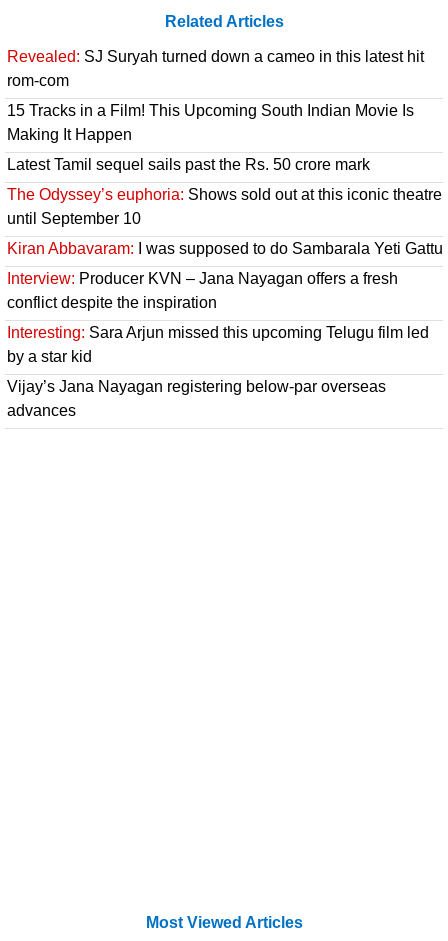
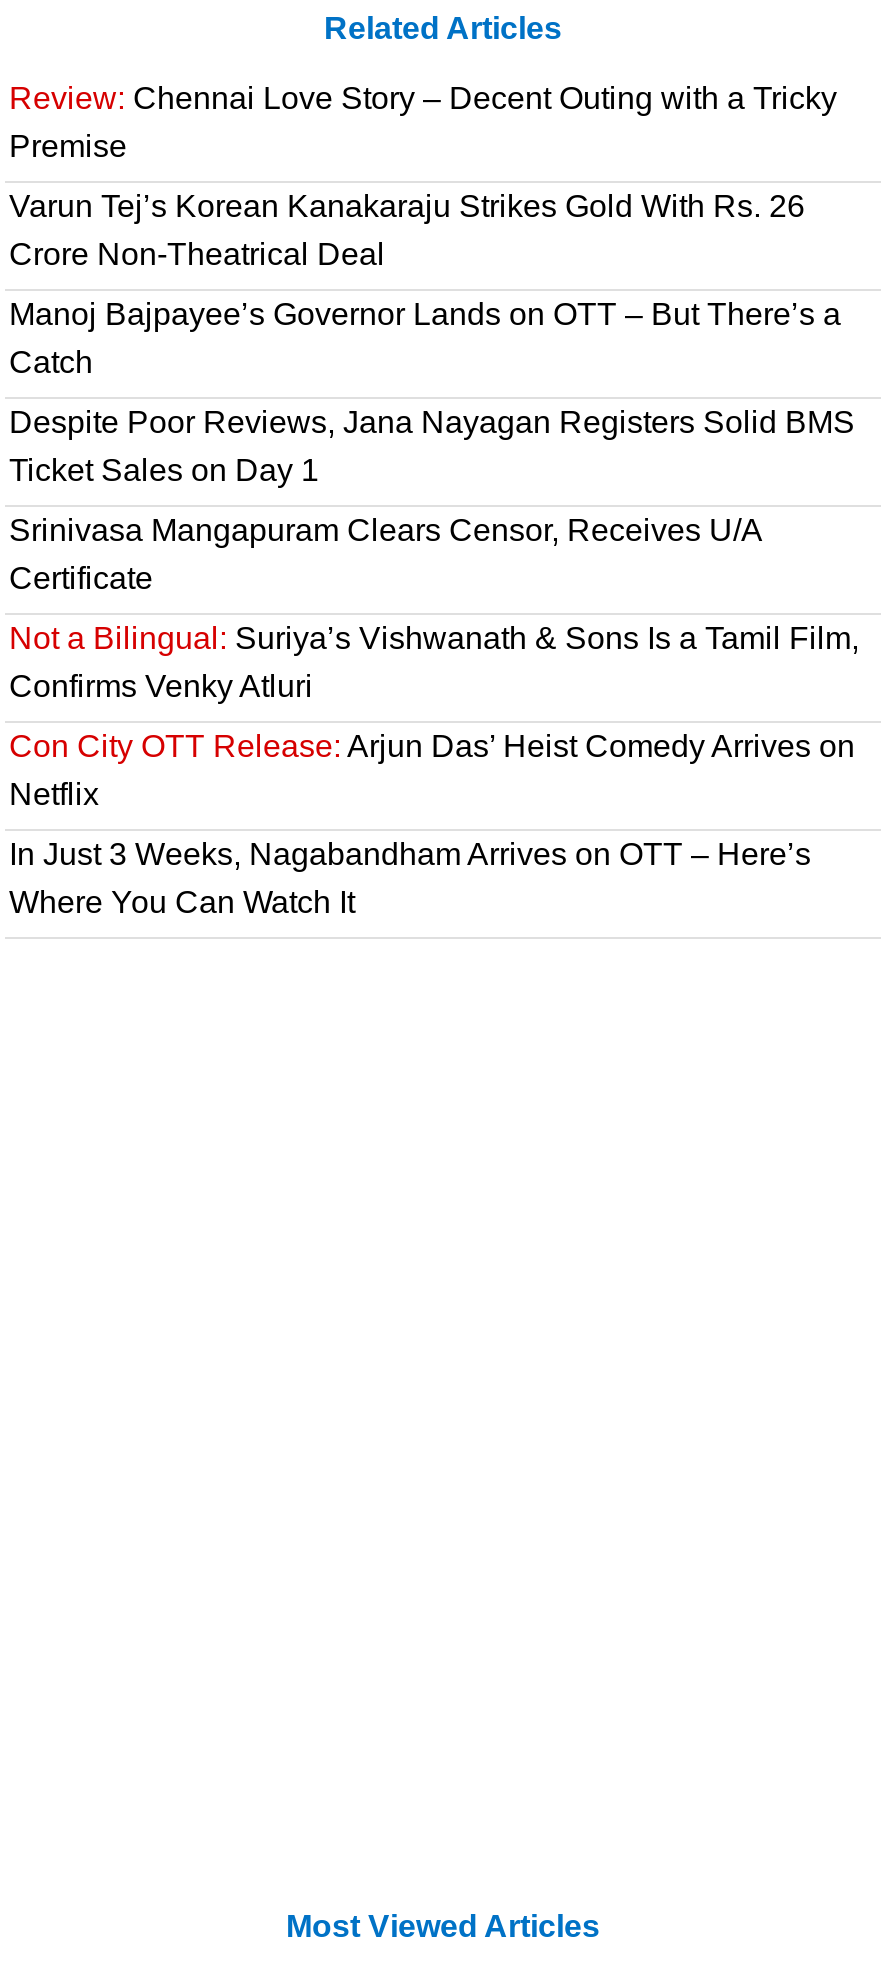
- Revealed: SJ Suryah turned down a cameo in this latest hit
- rom-com
+ Review: Chennai Love Story – Decent Outing with a Tricky
+ Premise

- 15 Tracks in a Film! This Upcoming South Indian Movie Is
- Making It Happen
+ Varun Tej’s Korean Kanakaraju Strikes Gold With Rs. 26
+ Crore Non-Theatrical Deal

- Latest Tamil sequel sails past the Rs. 50 crore mark
+ Manoj Bajpayee’s Governor Lands on OTT – But There’s a
+ Catch

- The Odyssey’s euphoria: Shows sold out at this iconic theatre
- until September 10
+ Despite Poor Reviews, Jana Nayagan Registers Solid BMS
+ Ticket Sales on Day 1

- Kiran Abbavaram: I was supposed to do Sambarala Yeti Gattu
+ Srinivasa Mangapuram Clears Censor, Receives U/A
+ Certificate

- Interview: Producer KVN – Jana Nayagan offers a fresh
- conflict despite the inspiration
+ Not a Bilingual: Suriya’s Vishwanath & Sons Is a Tamil Film,
+ Confirms Venky Atluri

- Interesting: Sara Arjun missed this upcoming Telugu film led
- by a star kid
+ Con City OTT Release: Arjun Das’ Heist Comedy Arrives on
+ Netflix

- Vijay’s Jana Nayagan registering below-par overseas
- advances
+ In Just 3 Weeks, Nagabandham Arrives on OTT – Here’s
+ Where You Can Watch It
